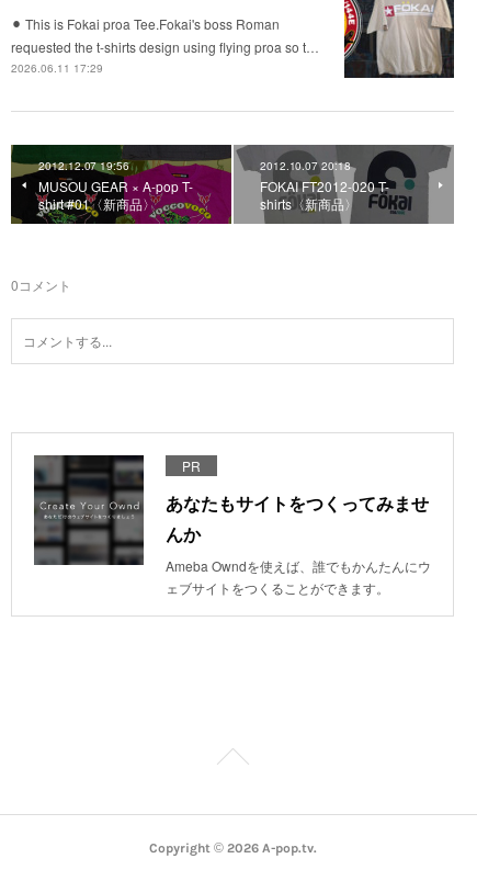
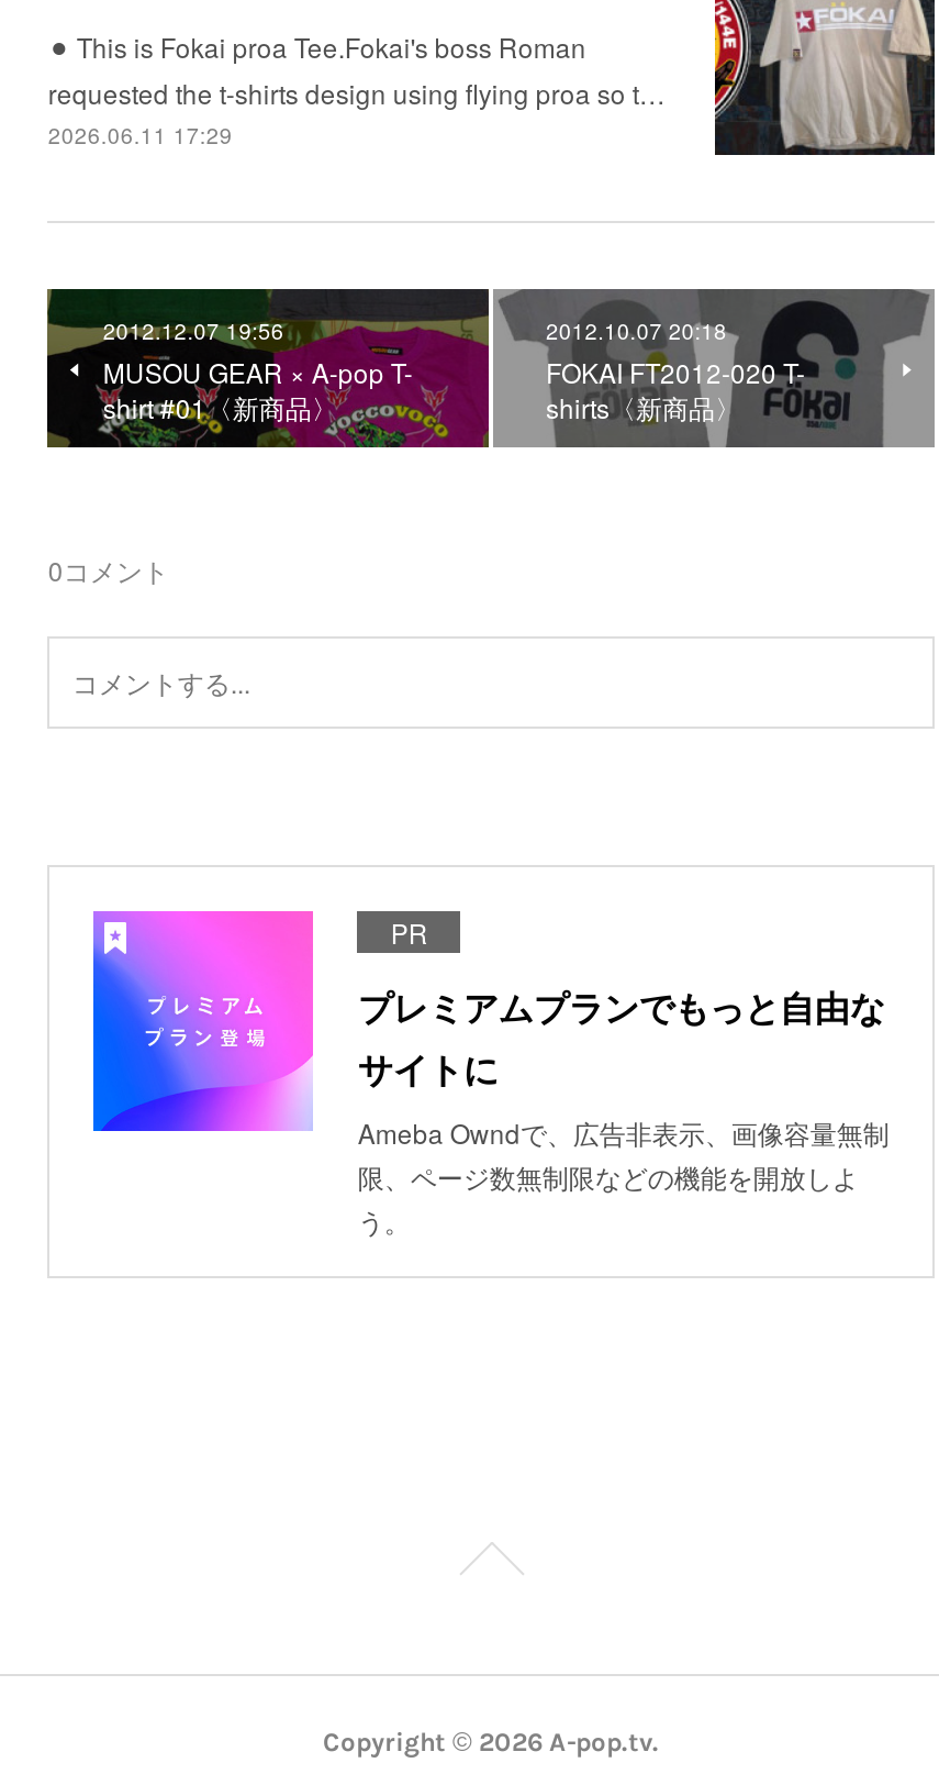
- [image]
- あなたもサイトをつくってみませ
- んか
- Ameba Owndを使えば、誰でもかんたんにウ
- ェブサイトをつくることができます。
+ [image]
+ プレミアムプランでもっと自由な
+ サイトに
+ Ameba Owndで、広告非表示、画像容量無制
+ 限、ページ数無制限などの機能を開放しよ
+ う。
